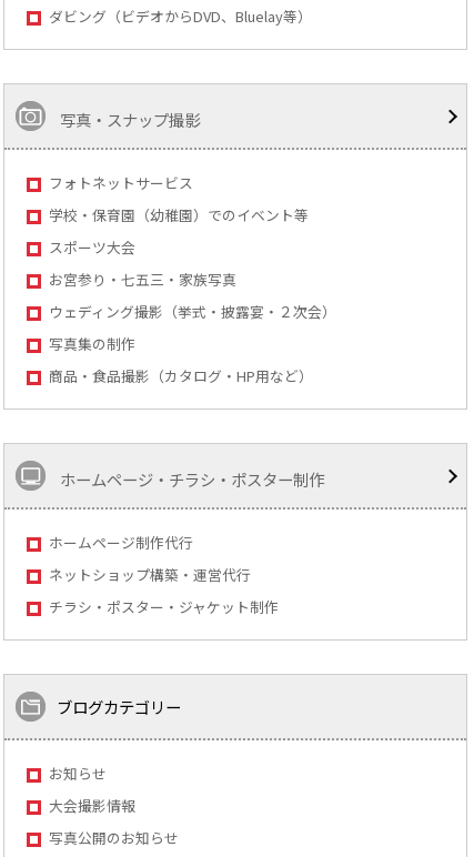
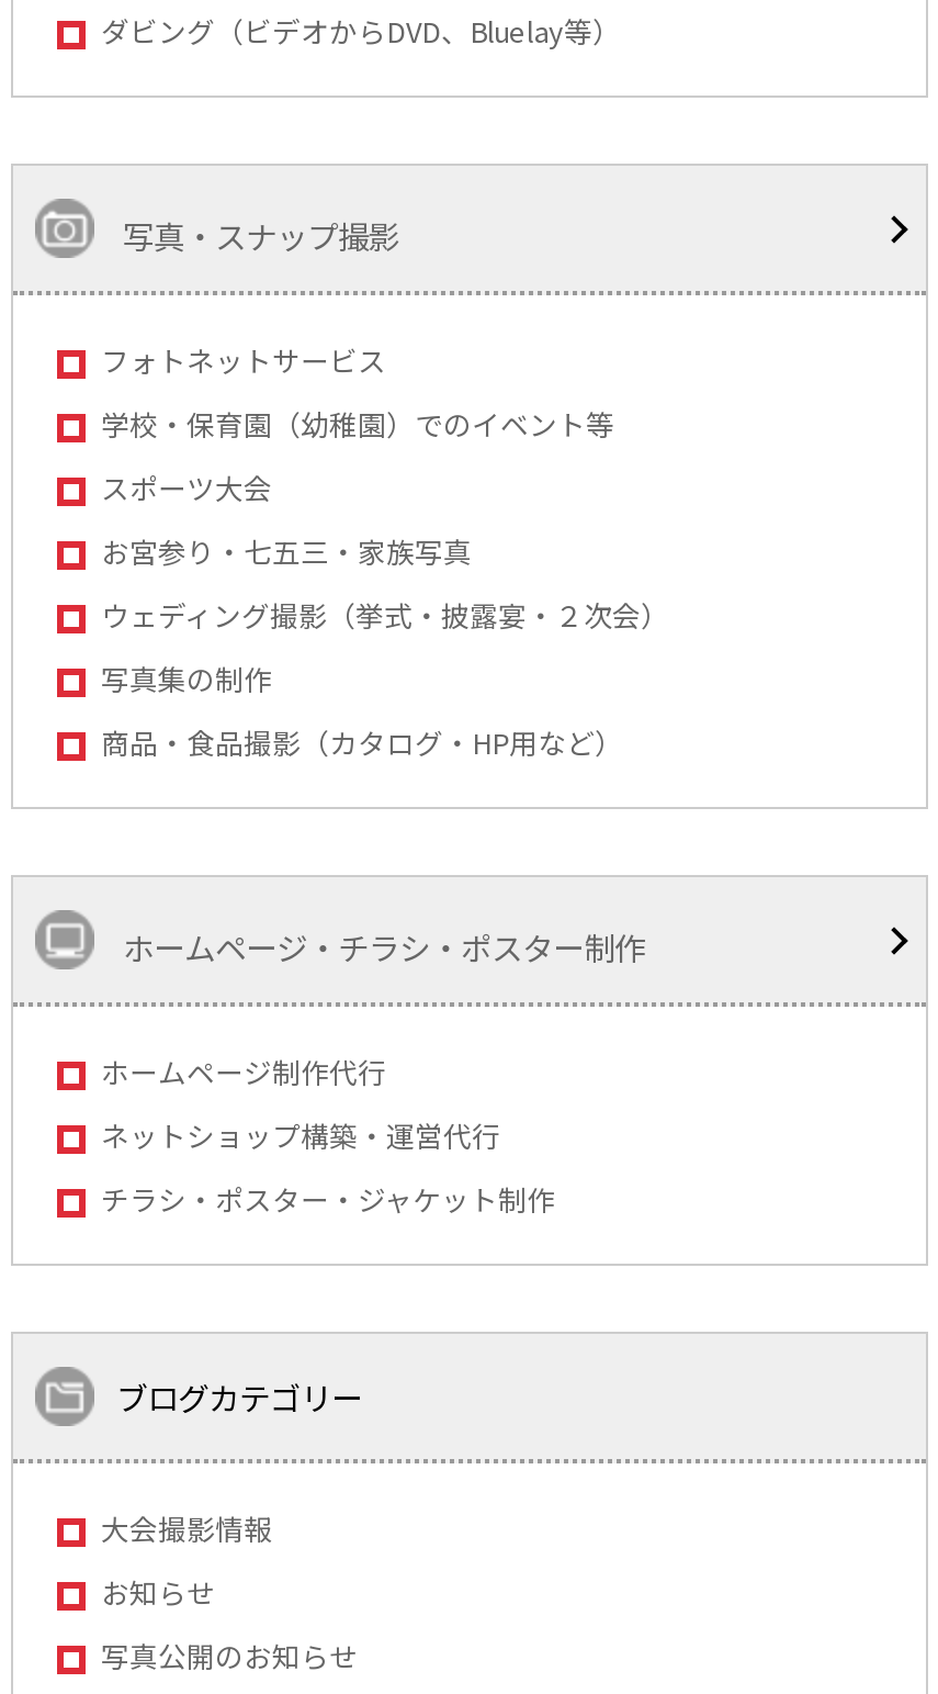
moved down: お知らせ

moved up: 大会撮影情報
